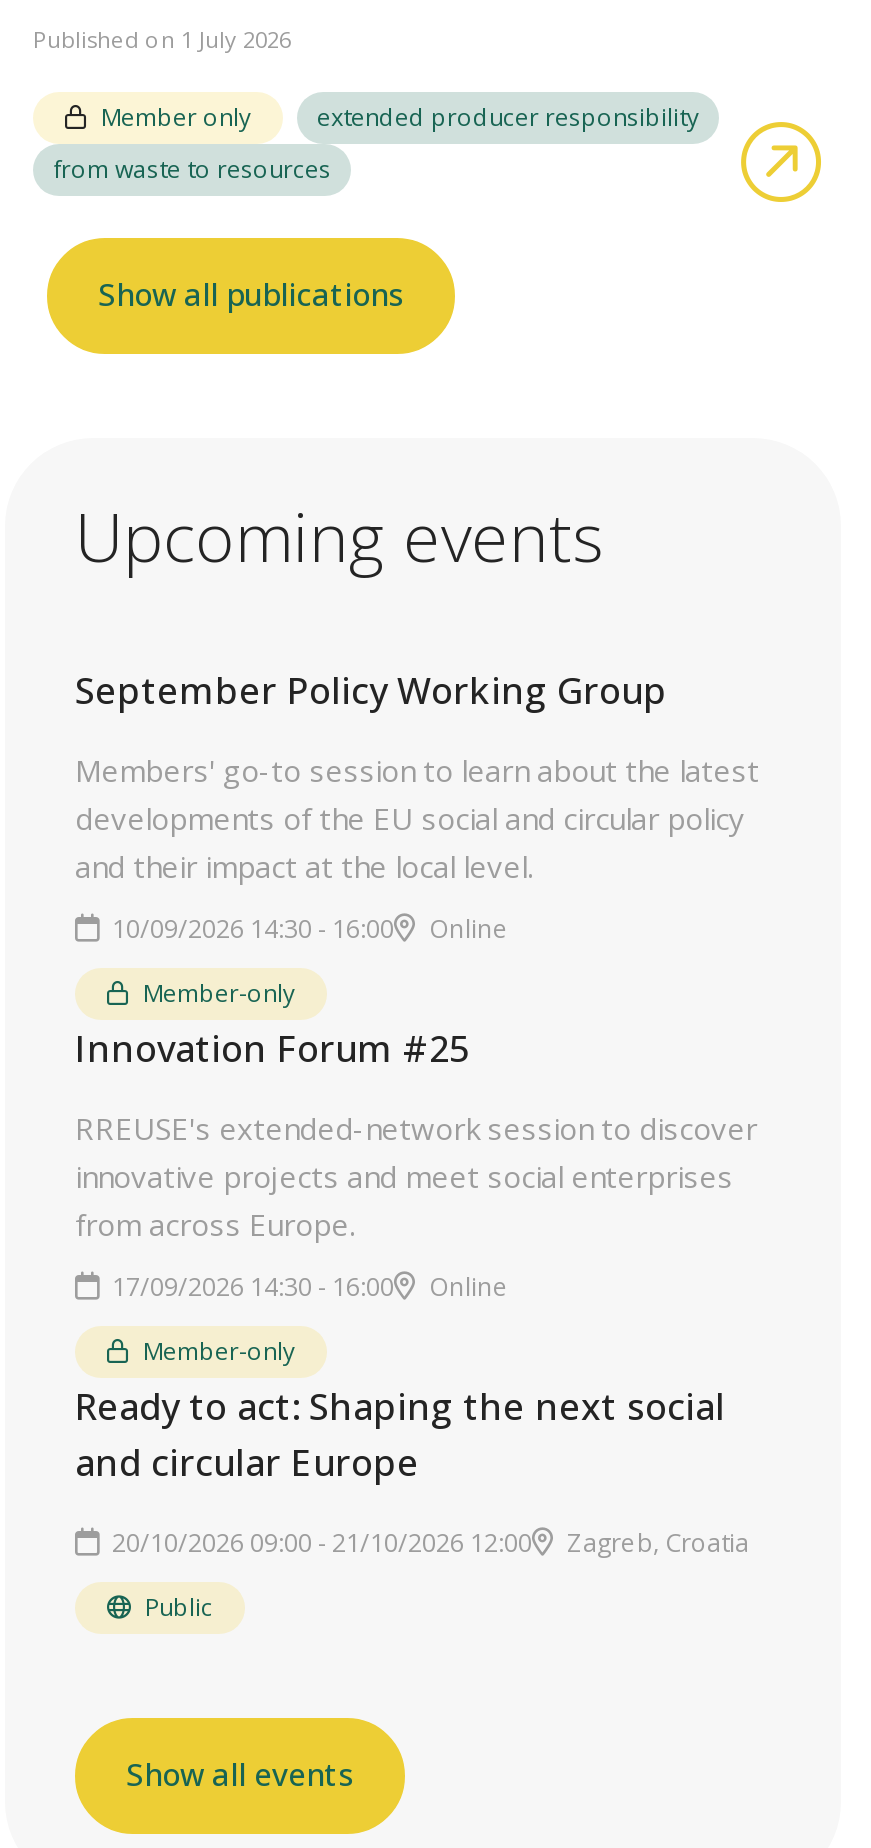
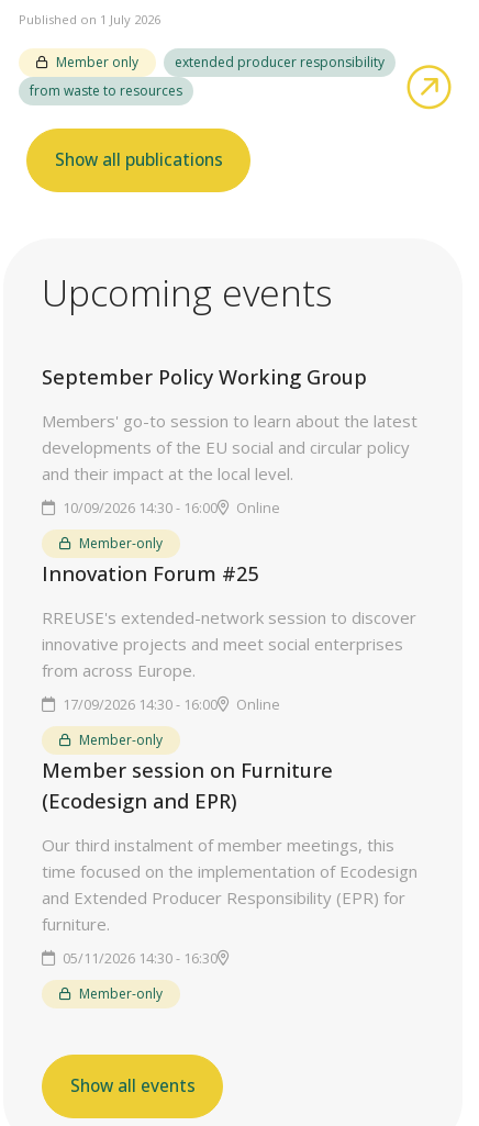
- Ready to act: Shaping the next social
- and circular Europe
- 20/10/2026 09:00 - 21/10/2026 12:00
- Zagreb, Croatia
- Public
+ Member session on Furniture
+ (Ecodesign and EPR)
+ Our third instalment of member meetings, this
+ time focused on the implementation of Ecodesign
+ and Extended Producer Responsibility (EPR) for
+ furniture.
+ 05/11/2026 14:30 - 16:30
+ Member-only
